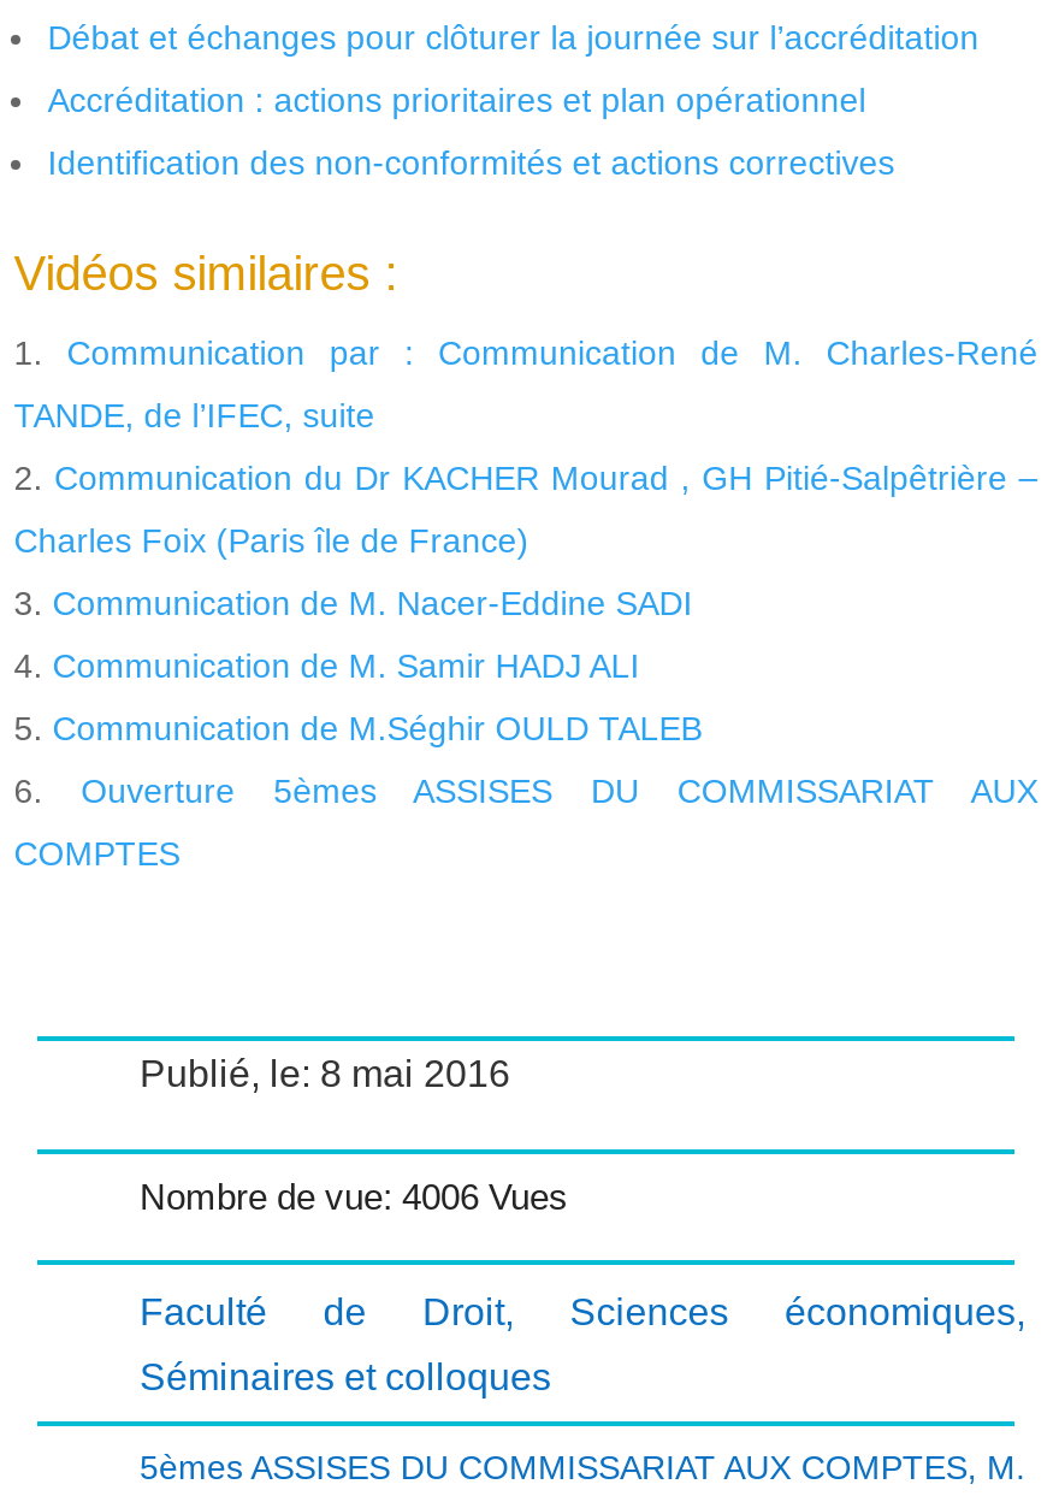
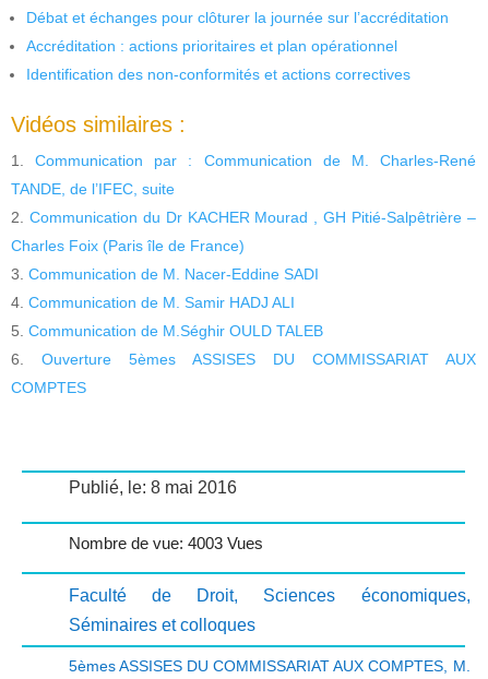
- Nombre de vue: 4006 Vues
+ Nombre de vue: 4003 Vues
